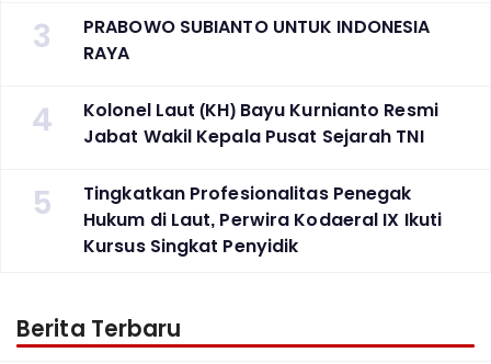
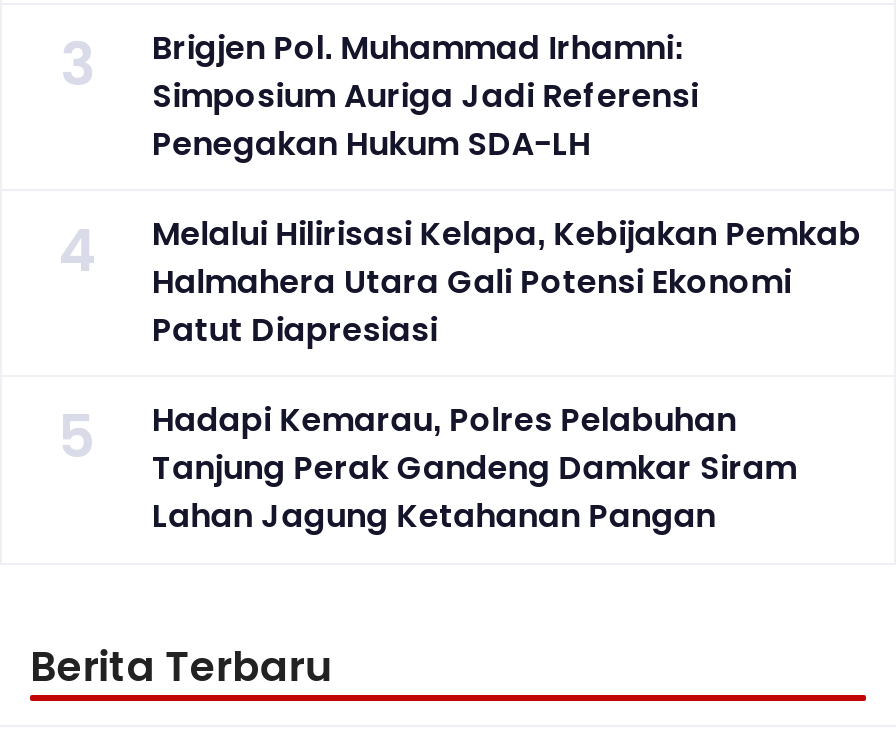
- PRABOWO SUBIANTO UNTUK INDONESIA
- RAYA
+ Brigjen Pol. Muhammad Irhamni:
+ Simposium Auriga Jadi Referensi
+ Penegakan Hukum SDA-LH

- Kolonel Laut (KH) Bayu Kurnianto Resmi
- Jabat Wakil Kepala Pusat Sejarah TNI
+ Melalui Hilirisasi Kelapa, Kebijakan Pemkab
+ Halmahera Utara Gali Potensi Ekonomi
+ Patut Diapresiasi

- Tingkatkan Profesionalitas Penegak
- Hukum di Laut, Perwira Kodaeral IX Ikuti
- Kursus Singkat Penyidik
+ Hadapi Kemarau, Polres Pelabuhan
+ Tanjung Perak Gandeng Damkar Siram
+ Lahan Jagung Ketahanan Pangan
